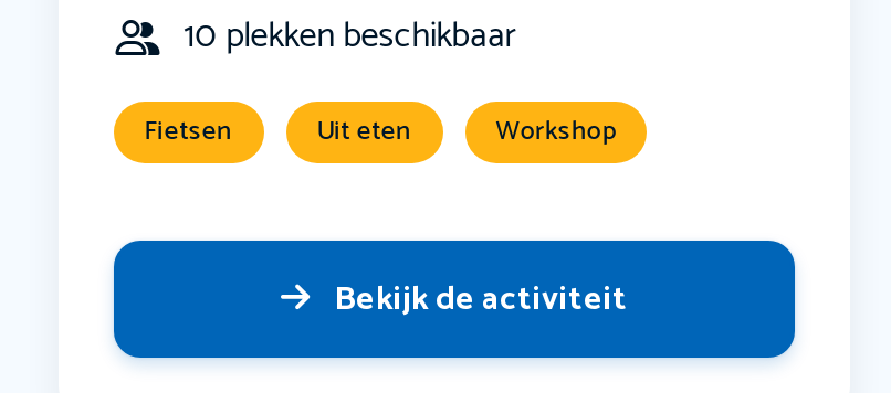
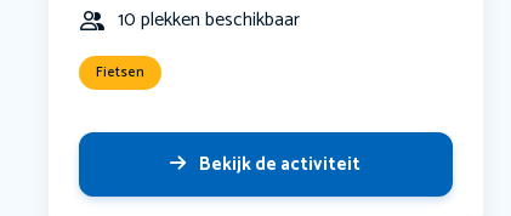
- Uit eten
- Workshop
